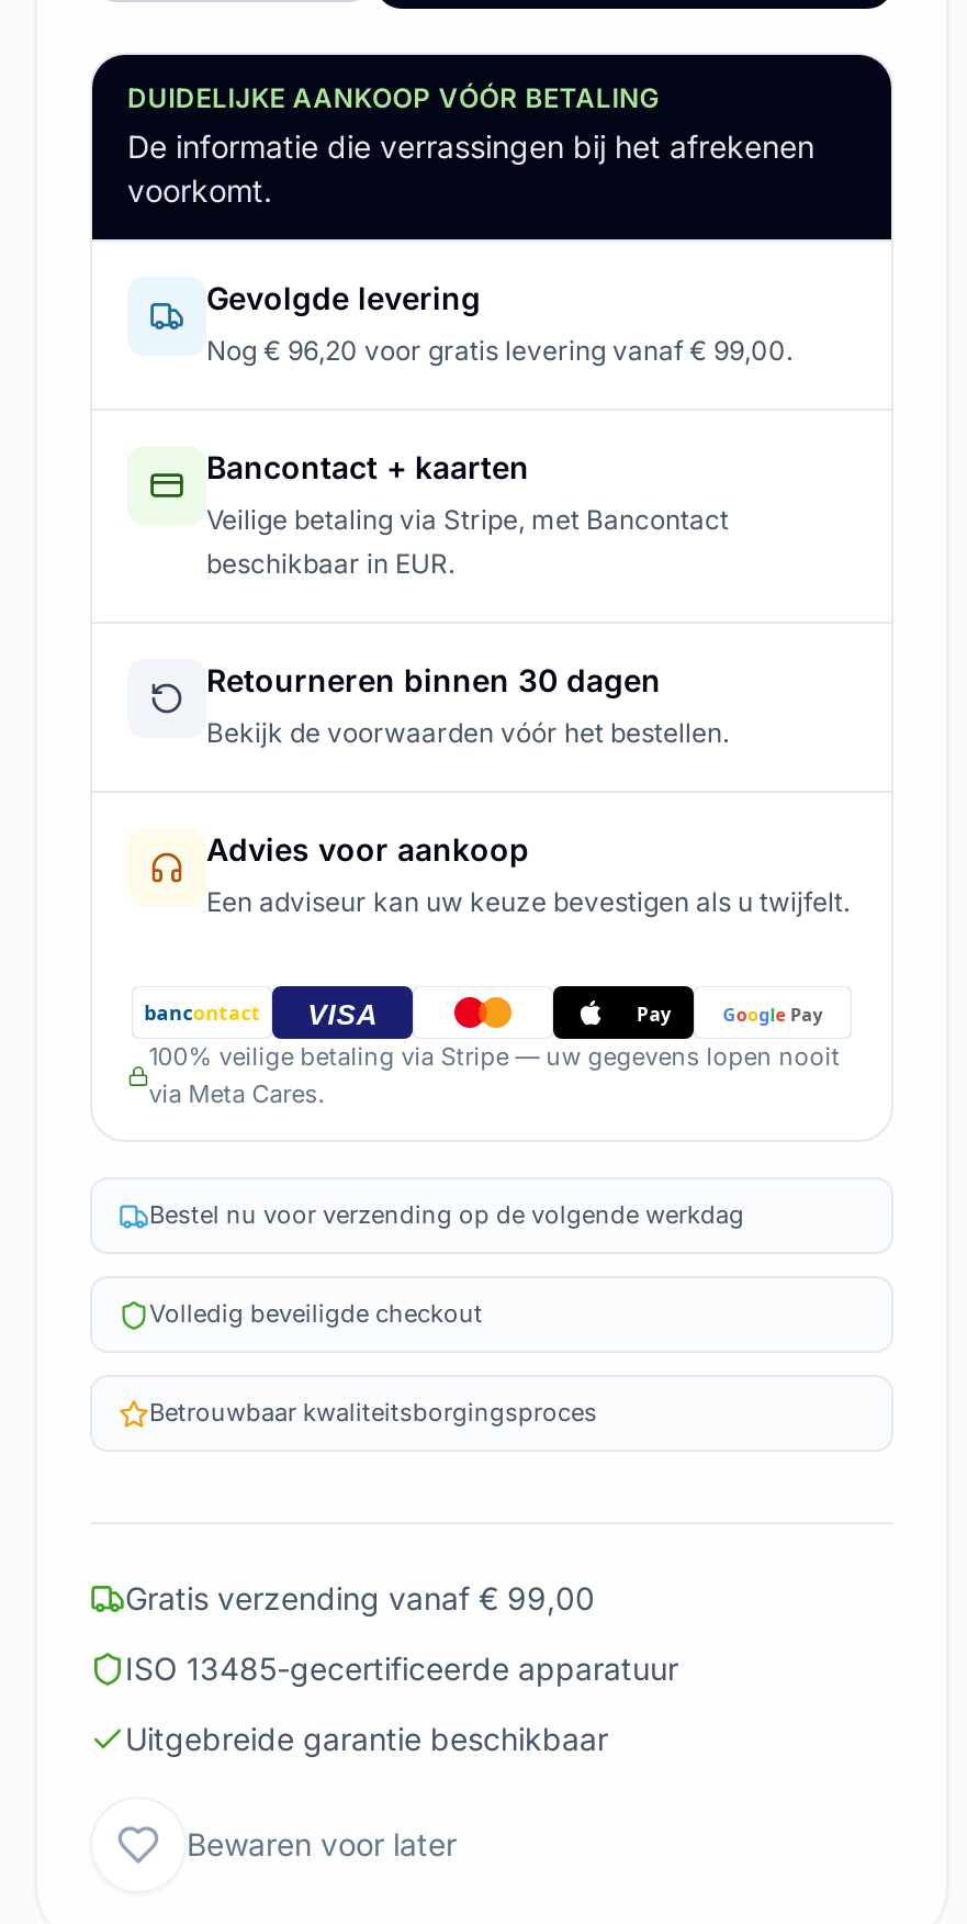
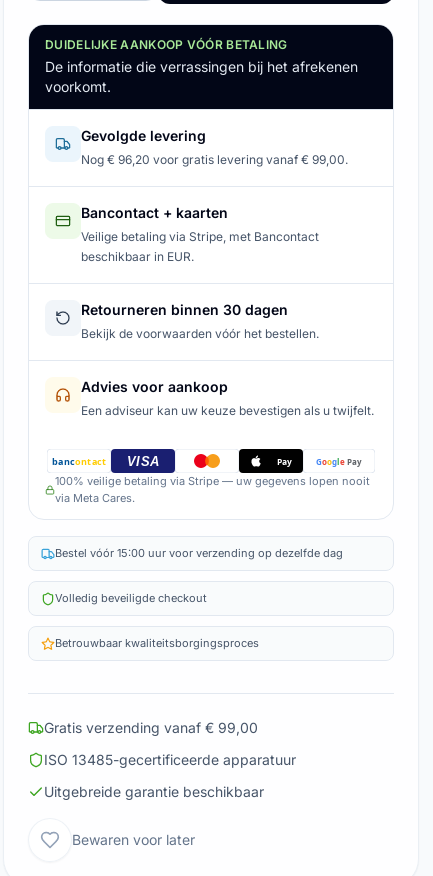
- Bestel nu voor verzending op de volgende werkdag
+ Bestel vóór 15:00 uur voor verzending op dezelfde dag
